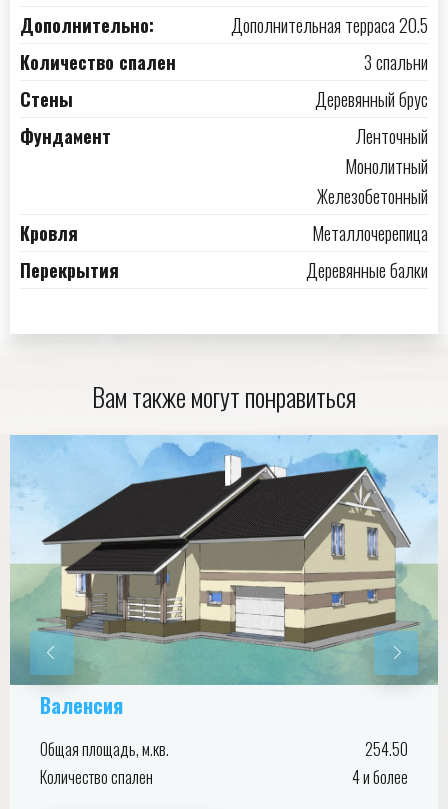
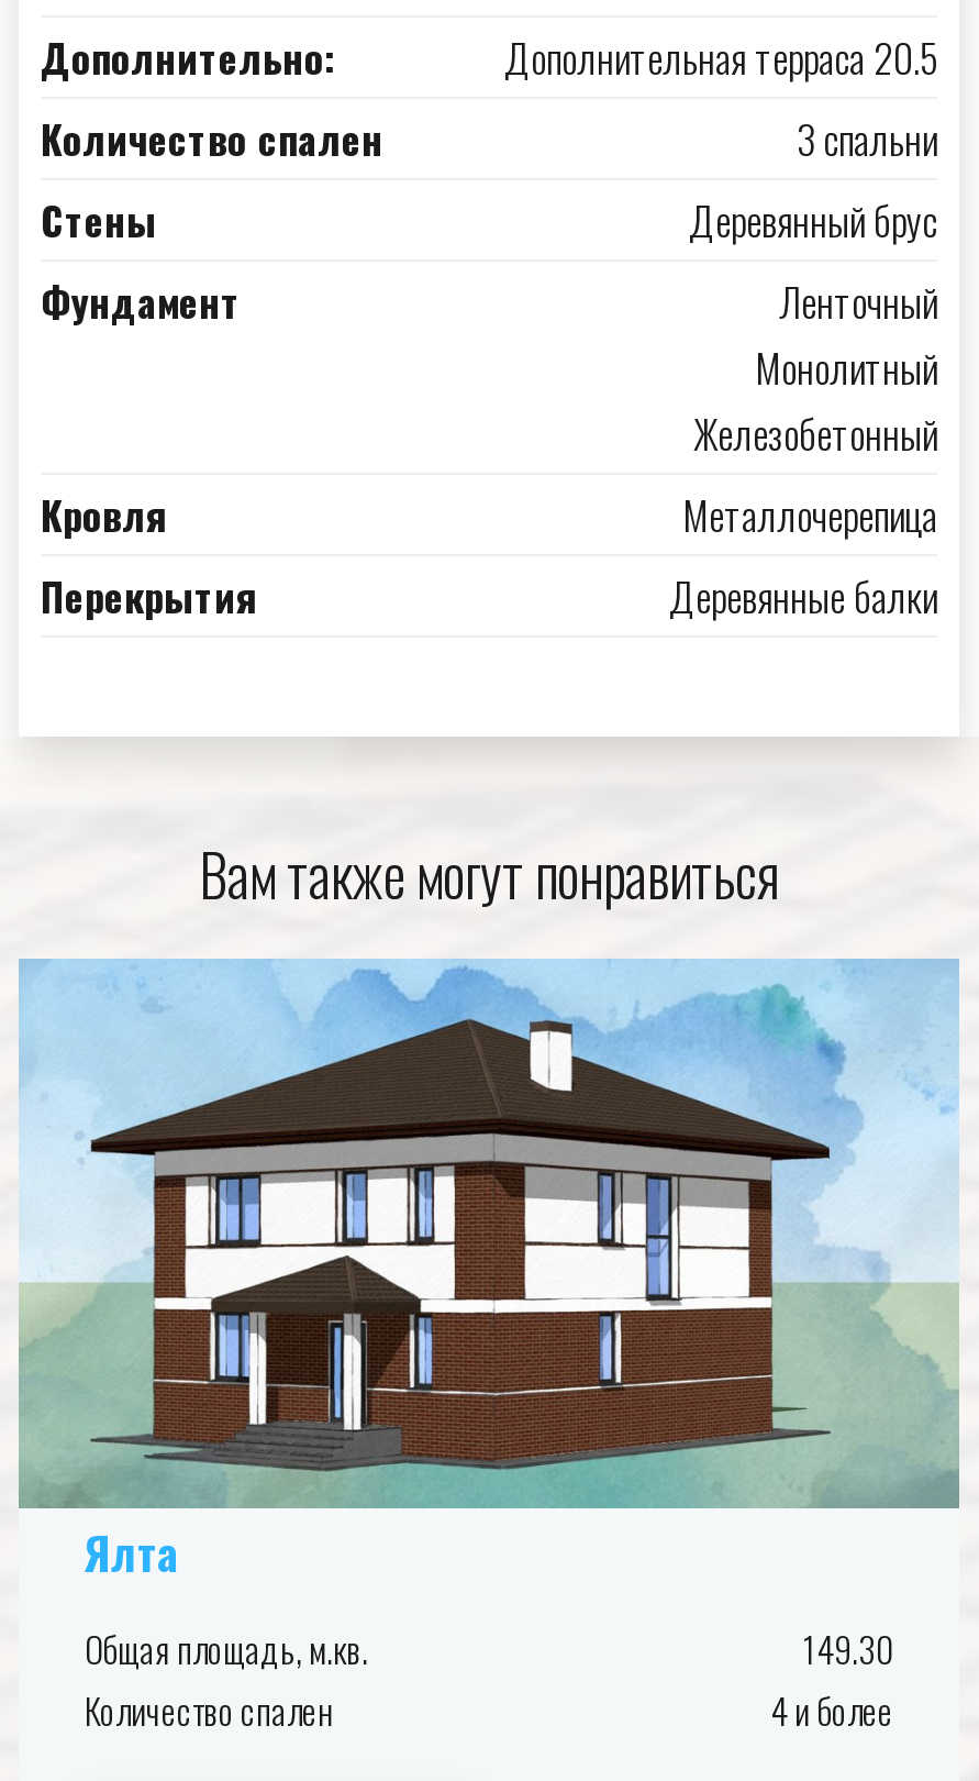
- [image]
- Валенсия
+ [image]
+ Ялта

- 254.50
+ 149.30
